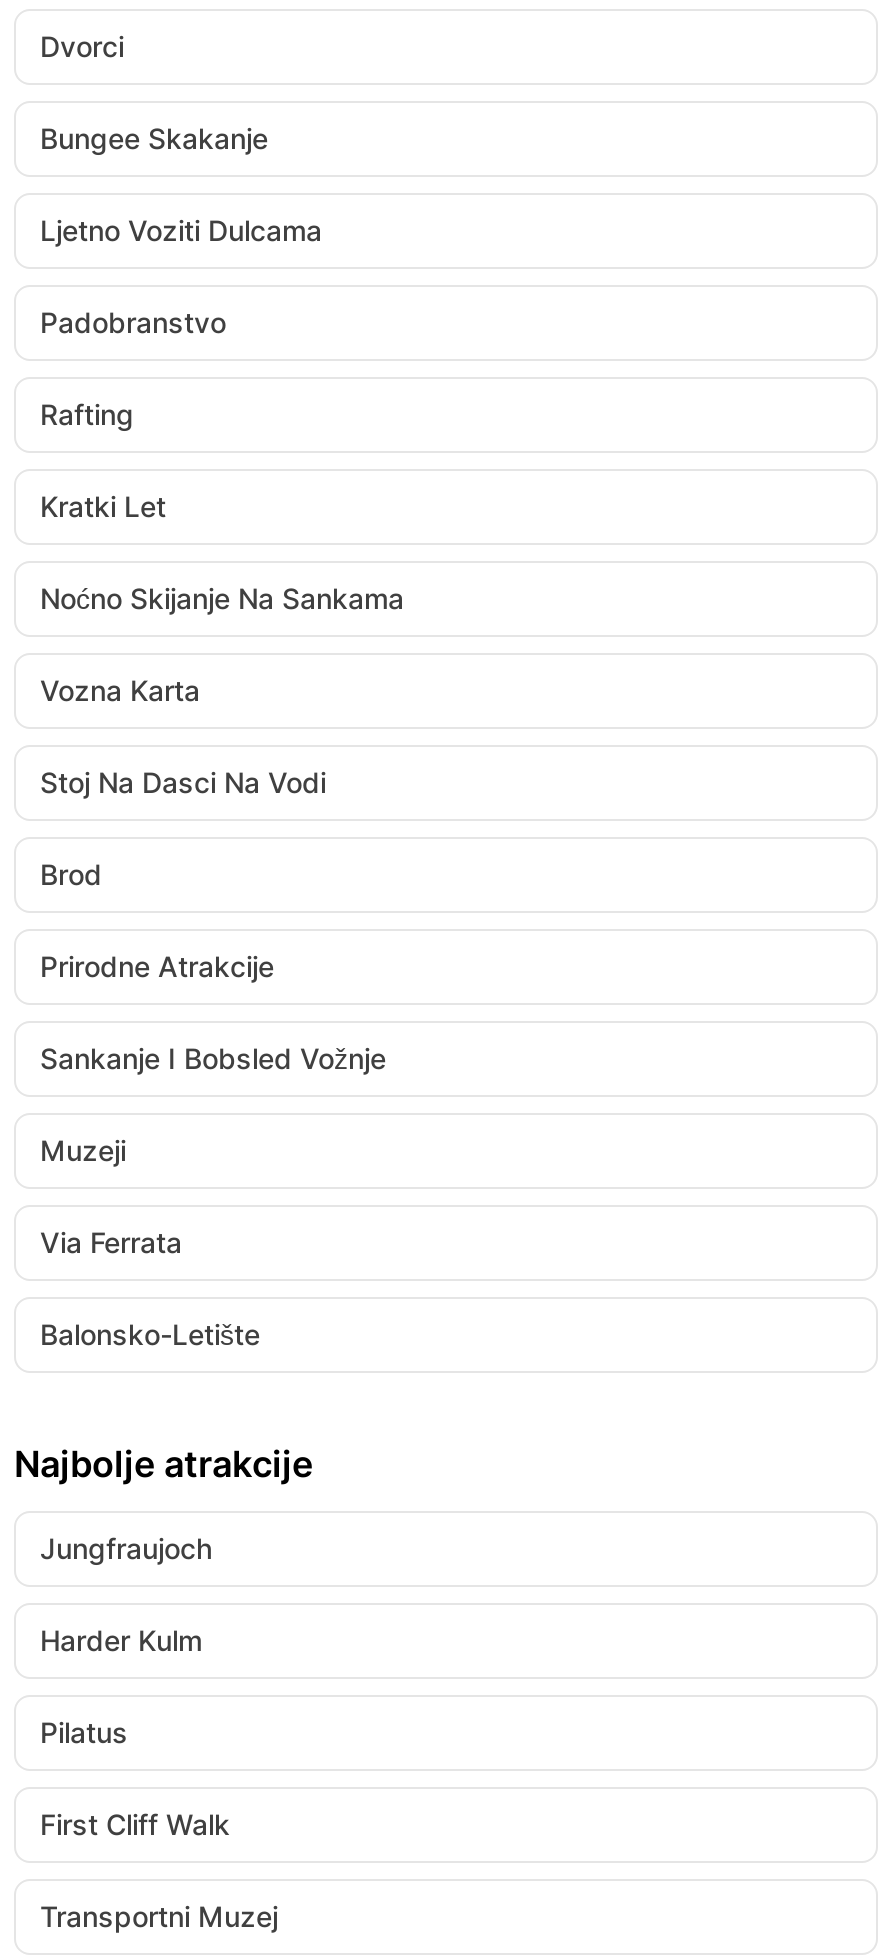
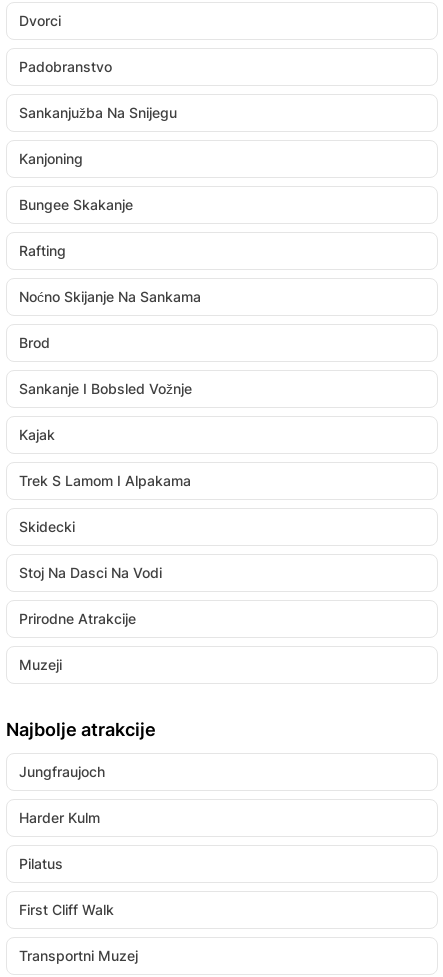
moved down: Bungee Skakanje

- Ljetno Voziti Dulcama

moved up: Padobranstvo

+ Sankanjužba Na Snijegu
+ Kanjoning

moved down: Rafting

- Kratki Let

- Vozna Karta

moved down: Stoj Na Dasci Na Vodi

moved up: Brod

moved down: Prirodne Atrakcije

moved up: Sankanje I Bobsled Vožnje

+ Kajak
+ Trek S Lamom I Alpakama
+ Skidecki

moved down: Muzeji

- Via Ferrata
- Balonsko-Letište
